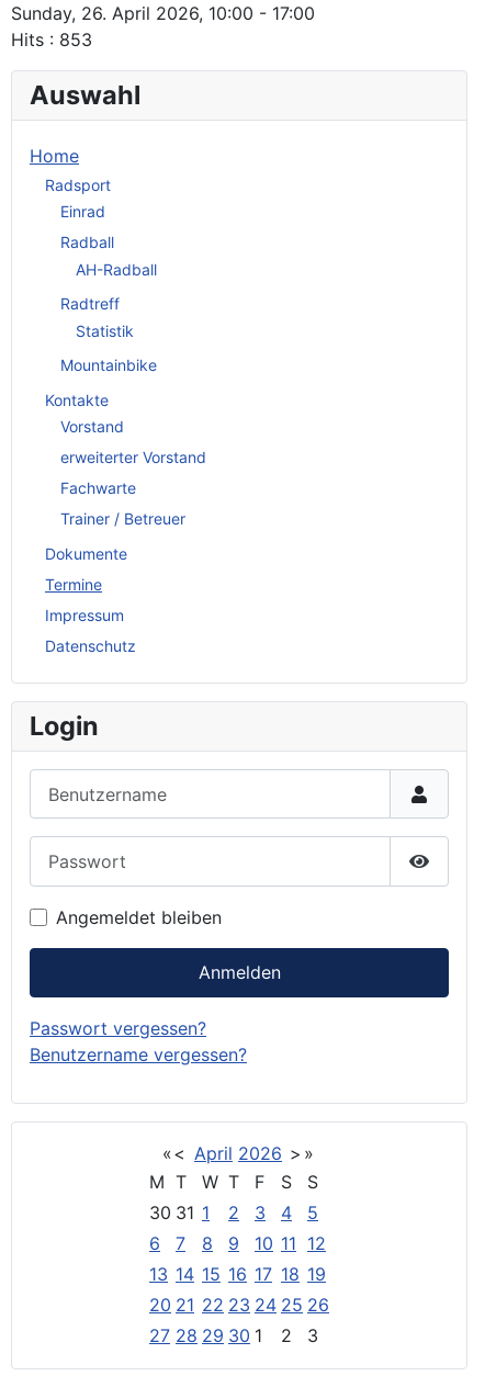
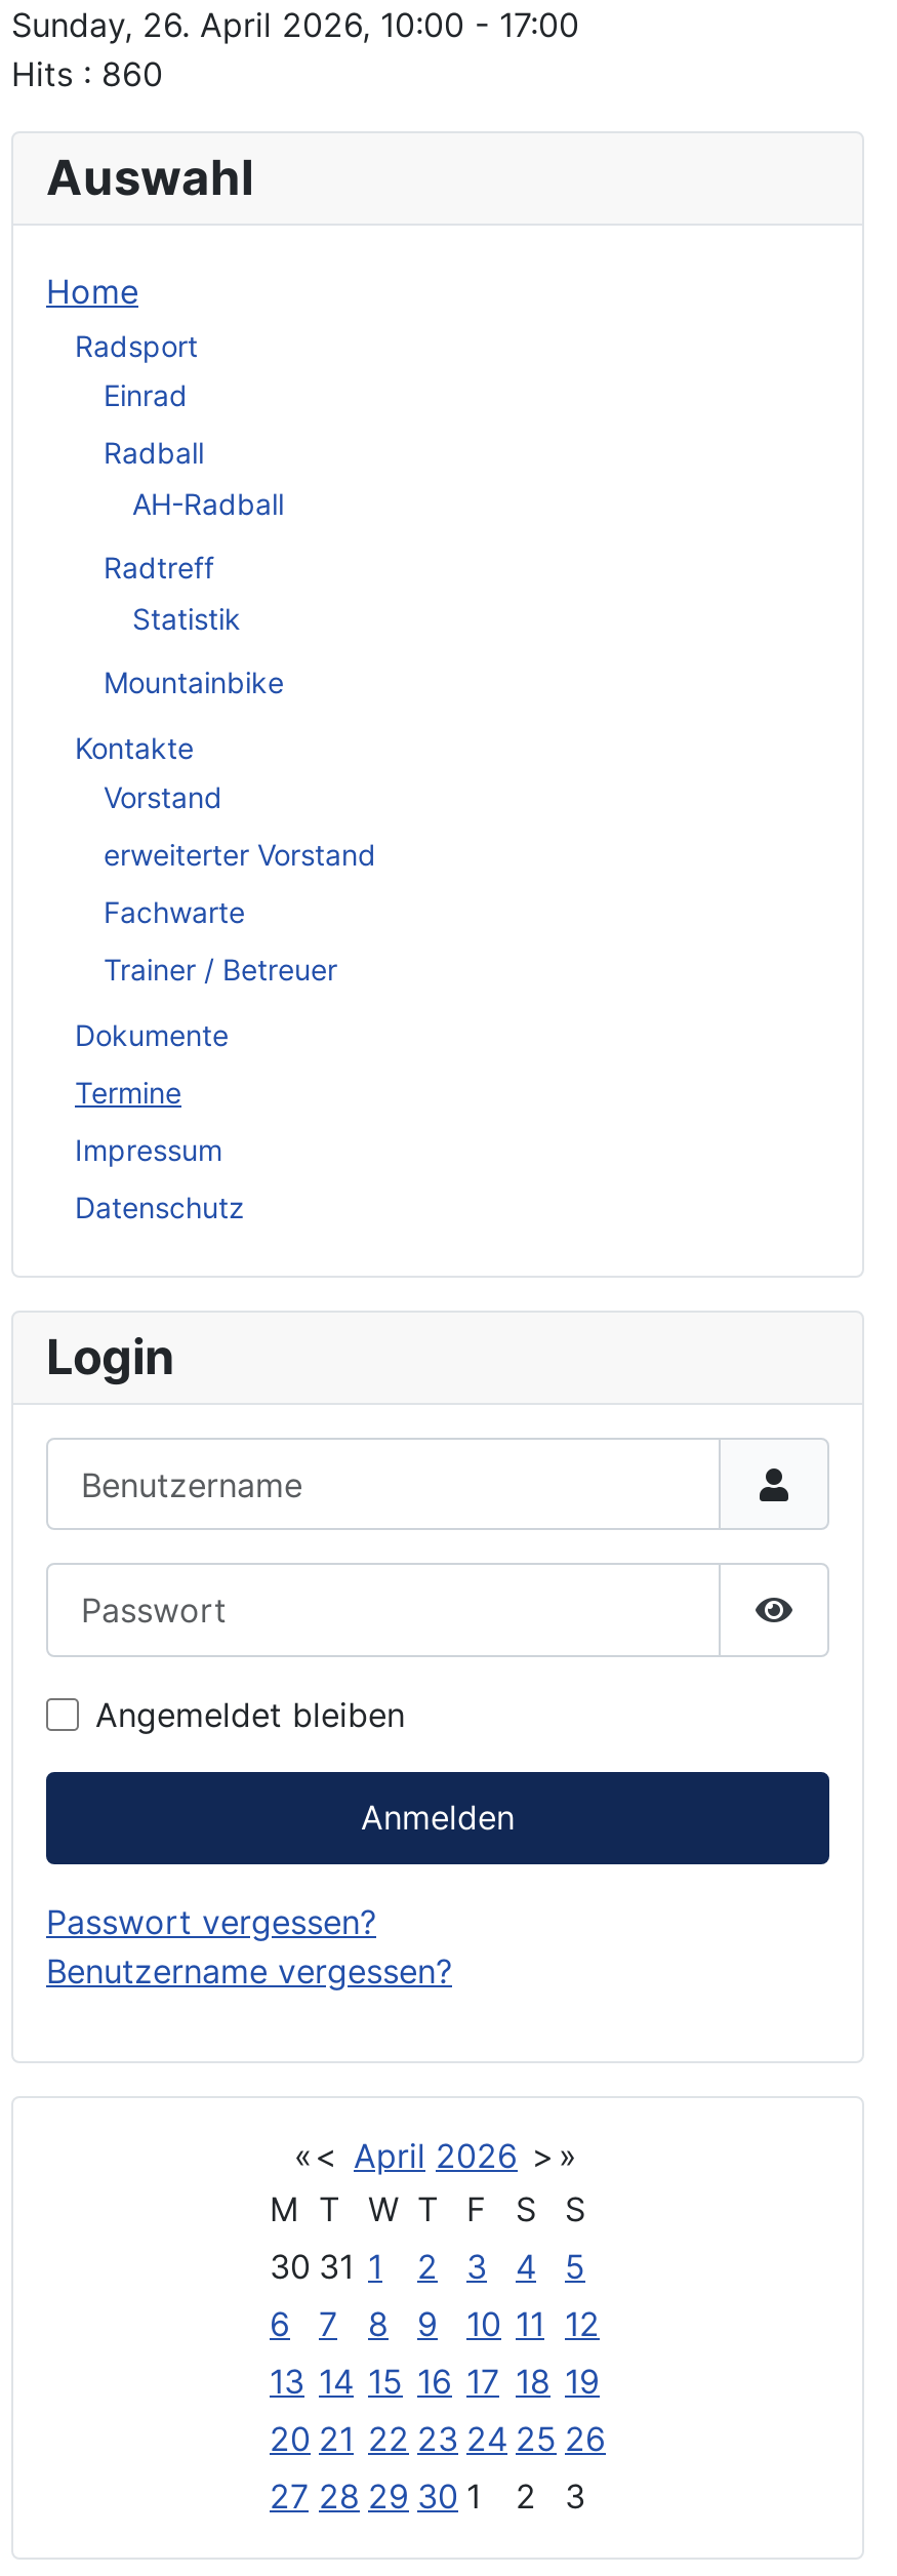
- Hits: 853
+ Hits: 860
